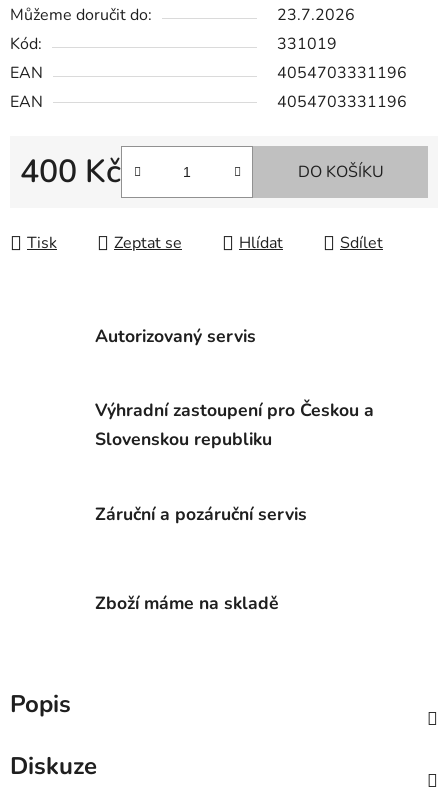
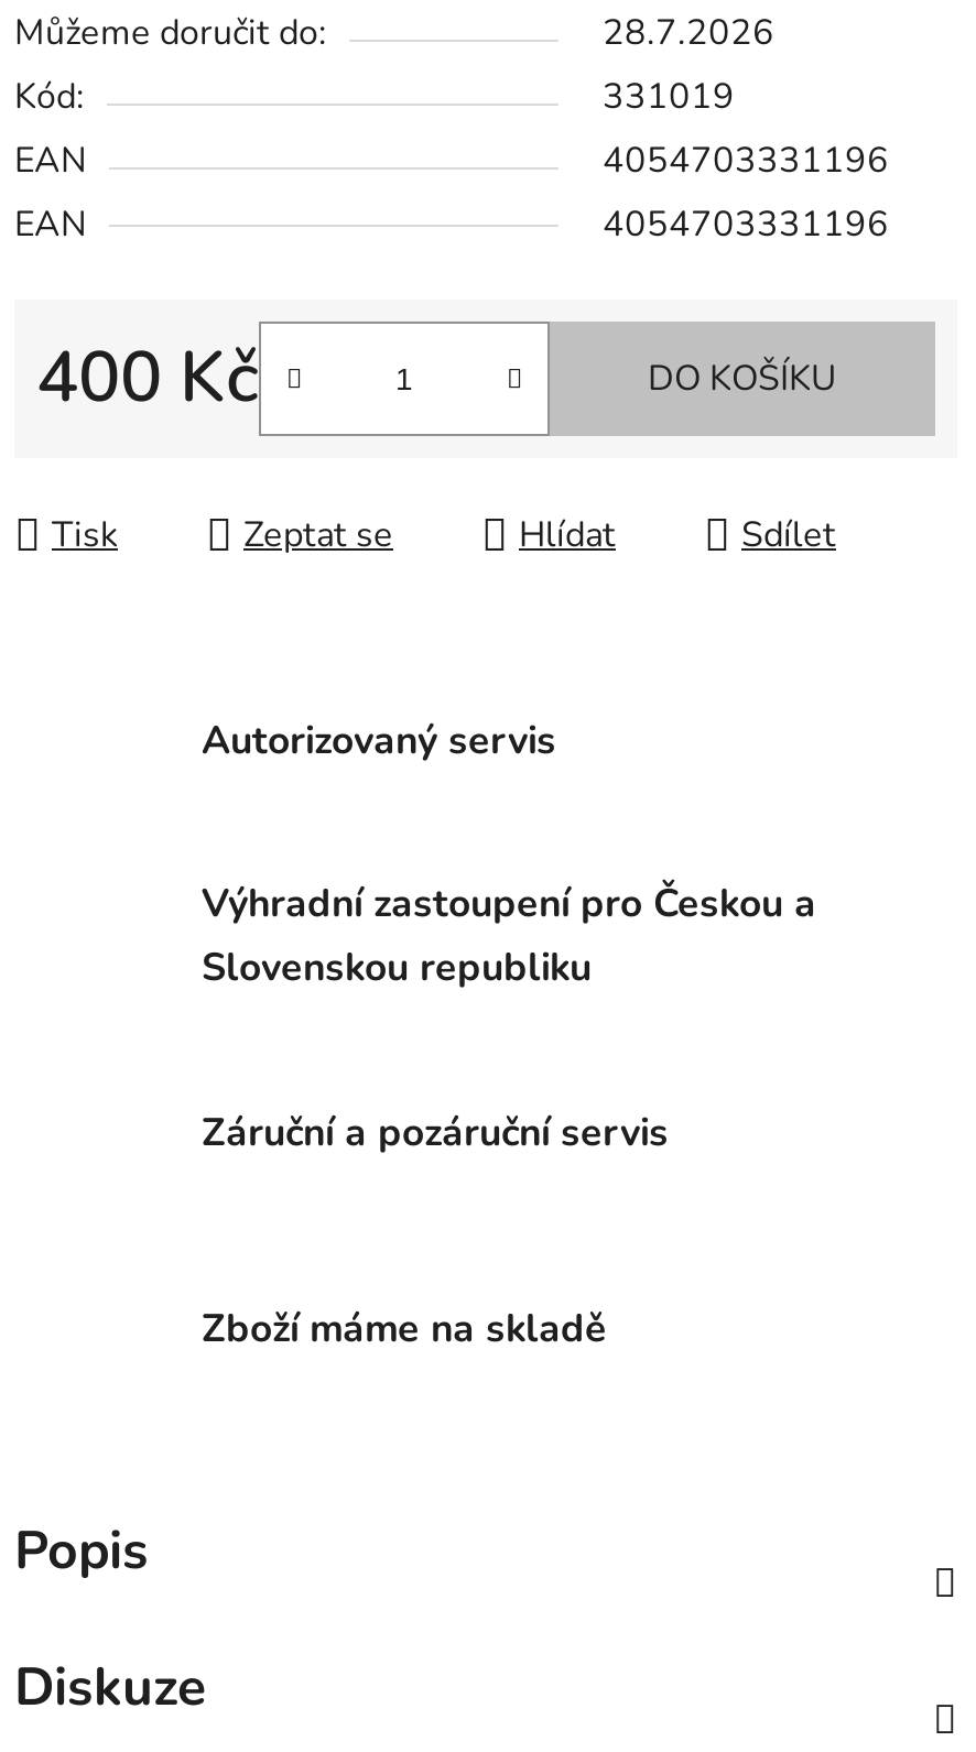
- 23.7.2026
+ 28.7.2026
